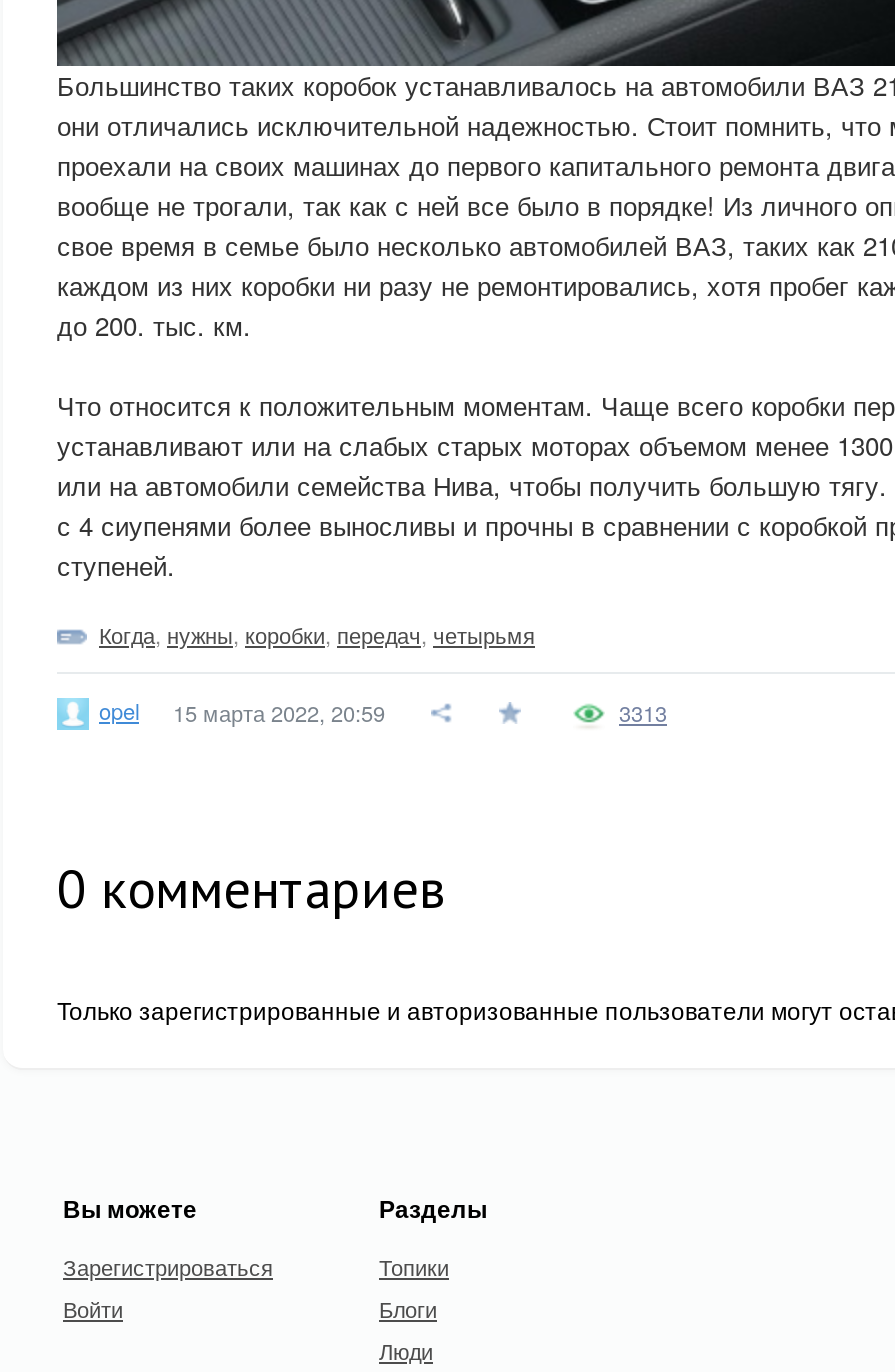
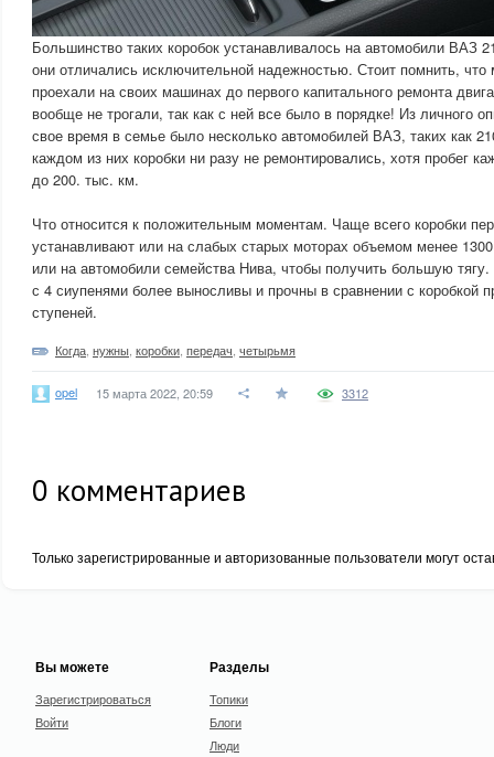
- 3313
+ 3312
